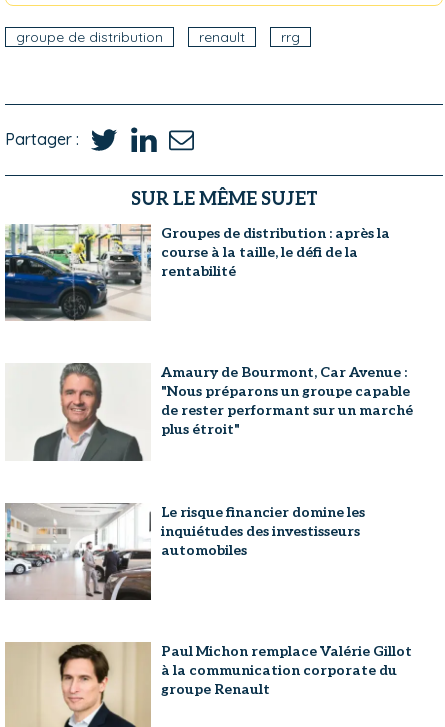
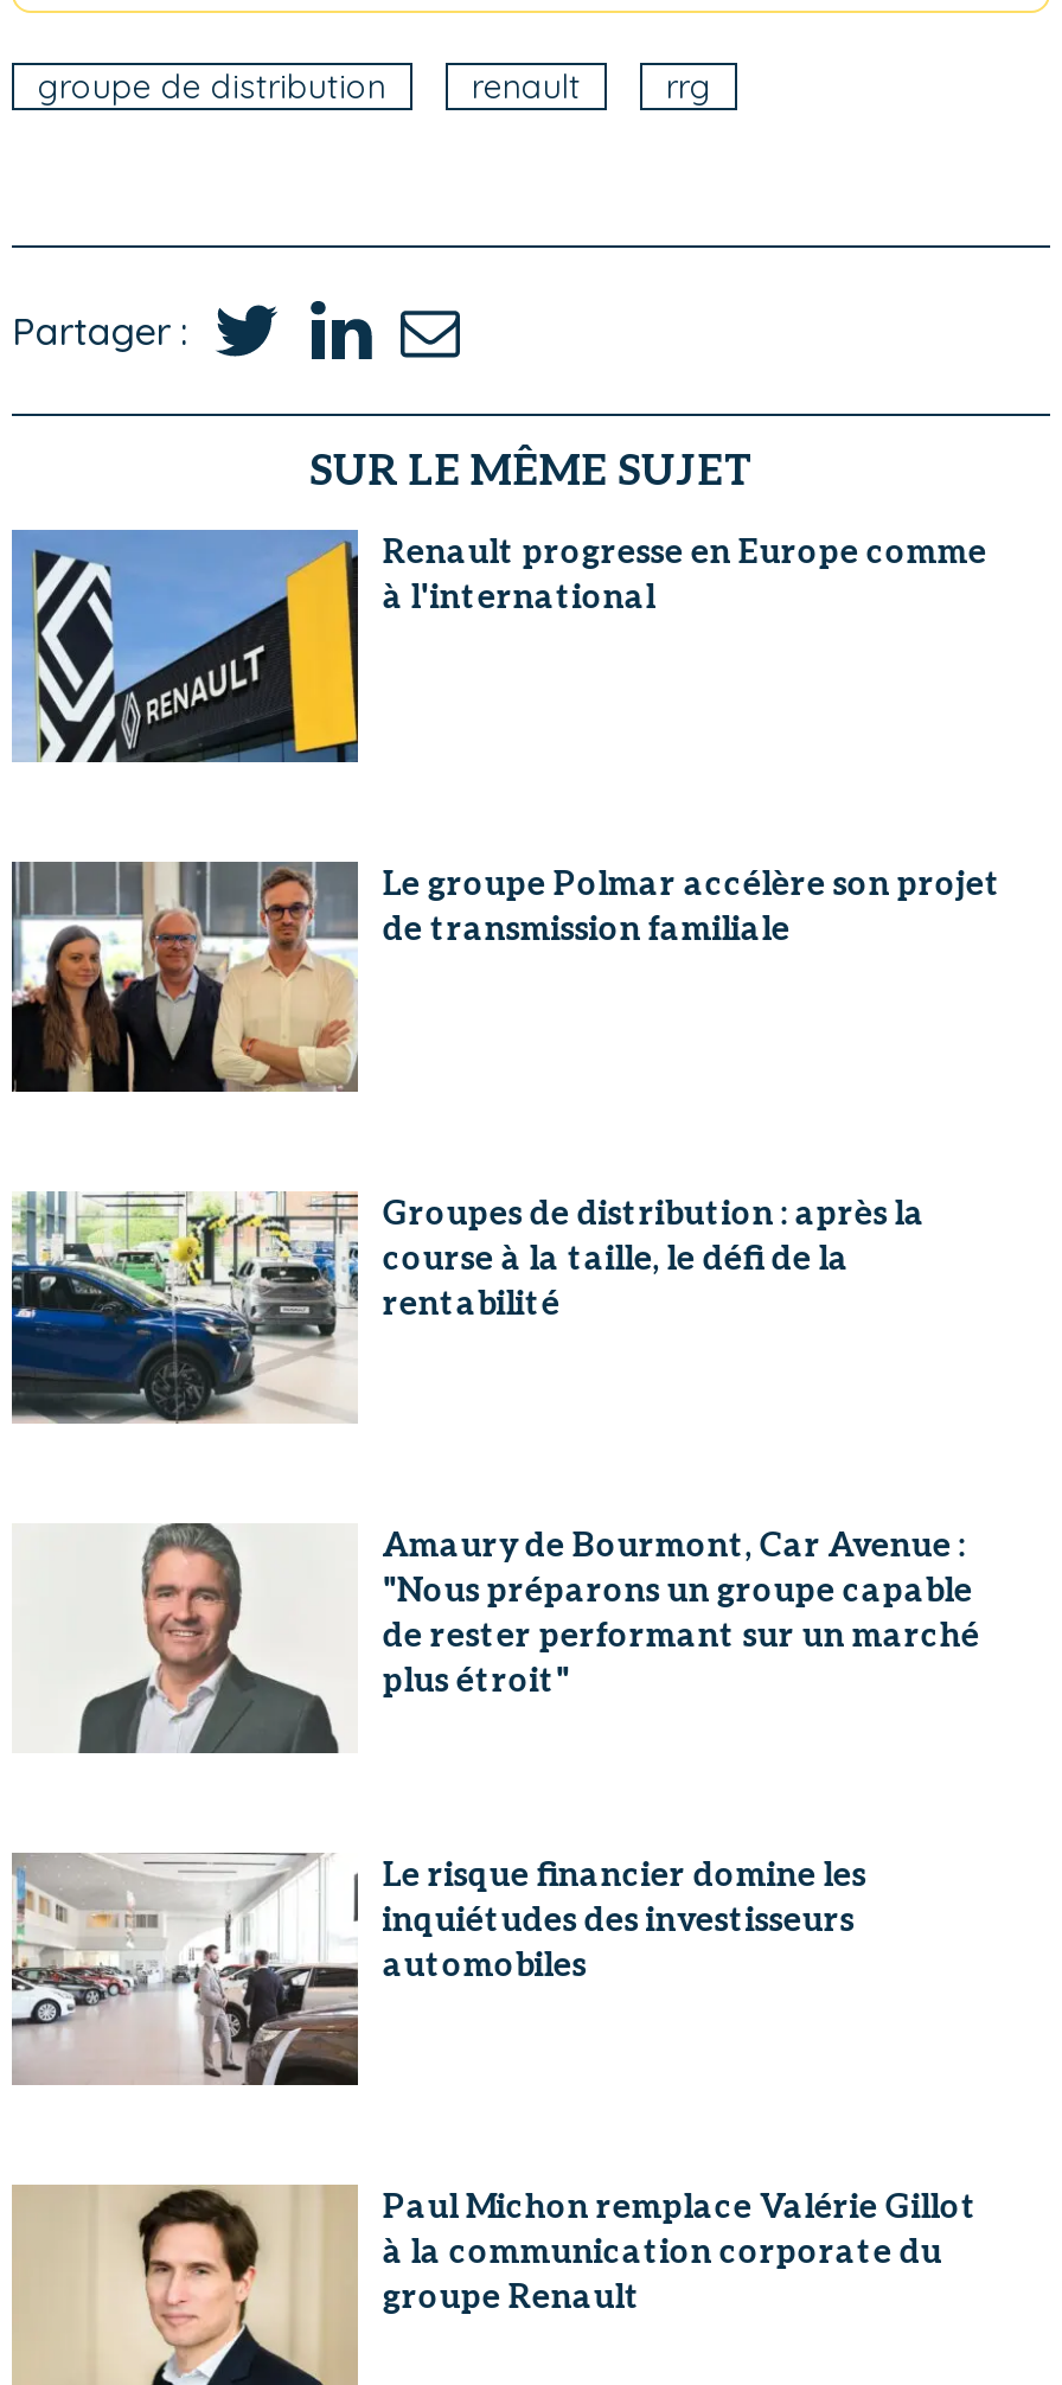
+ [image]
+ Renault progresse en Europe comme
+ à l'international

+ [image]
+ Le groupe Polmar accélère son projet
+ de transmission familiale
